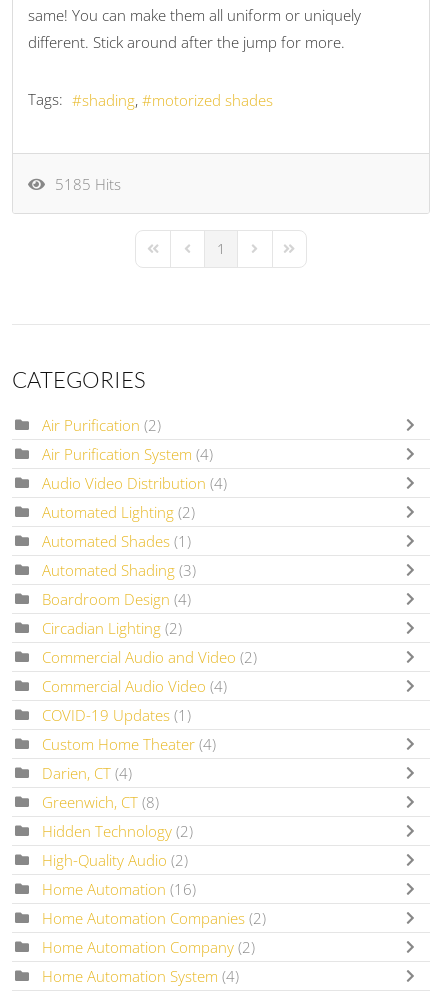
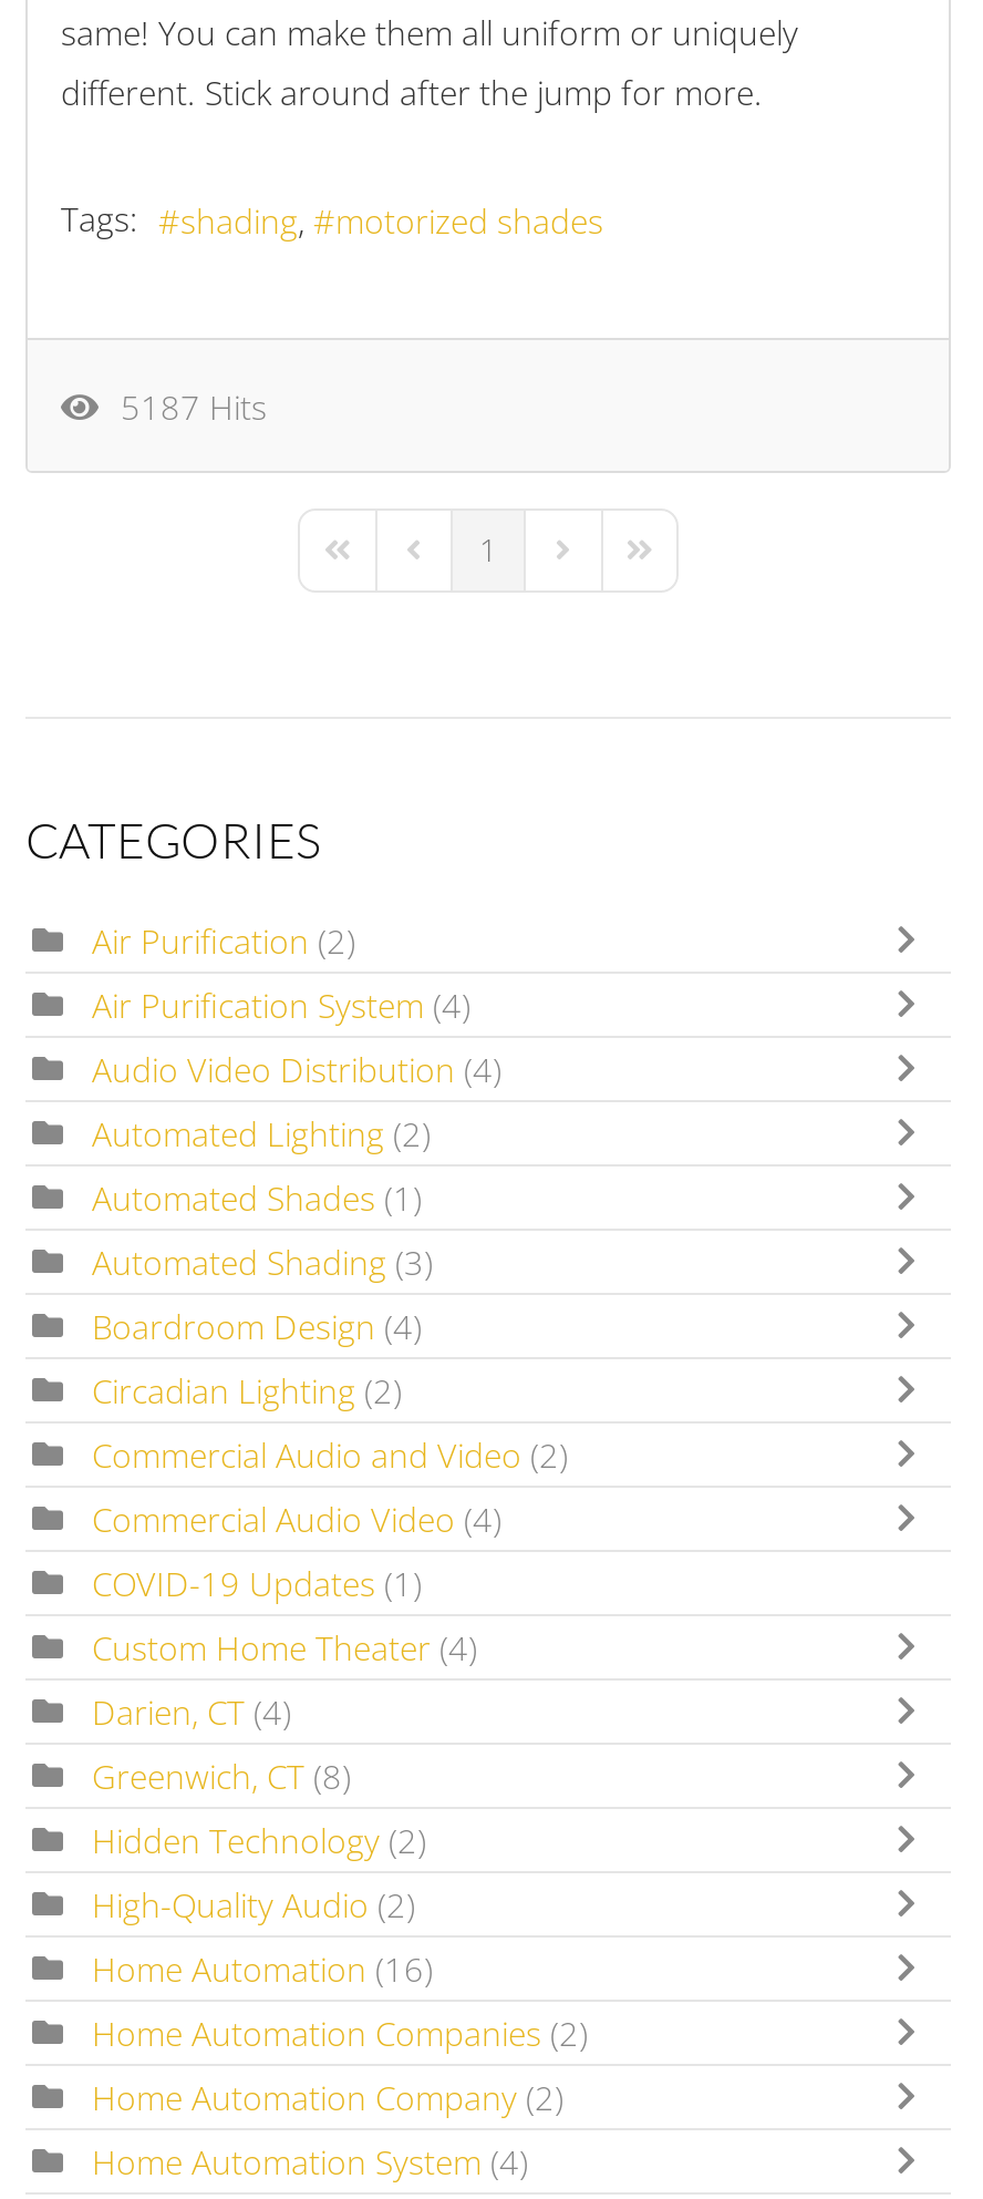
- 5185 Hits
+ 5187 Hits
